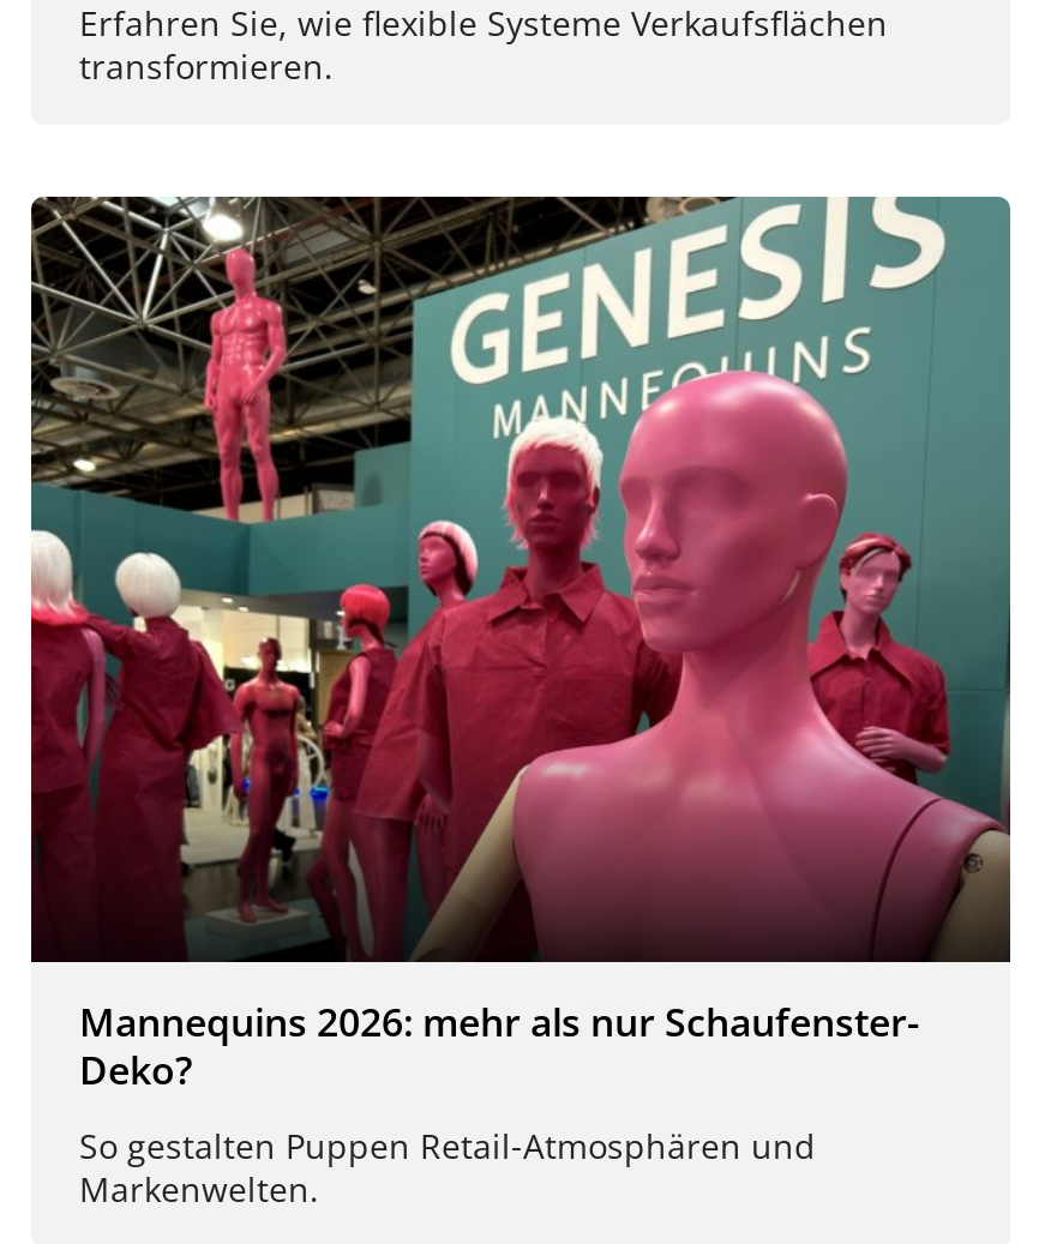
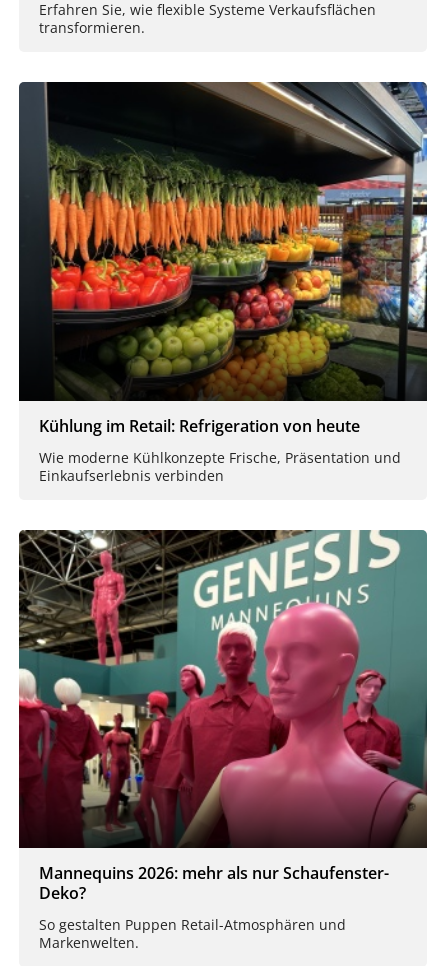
+ [image]
+ Kühlung im Retail: Refrigeration von heute
+ Wie moderne Kühlkonzepte Frische, Präsentation und
+ Einkaufserlebnis verbinden
